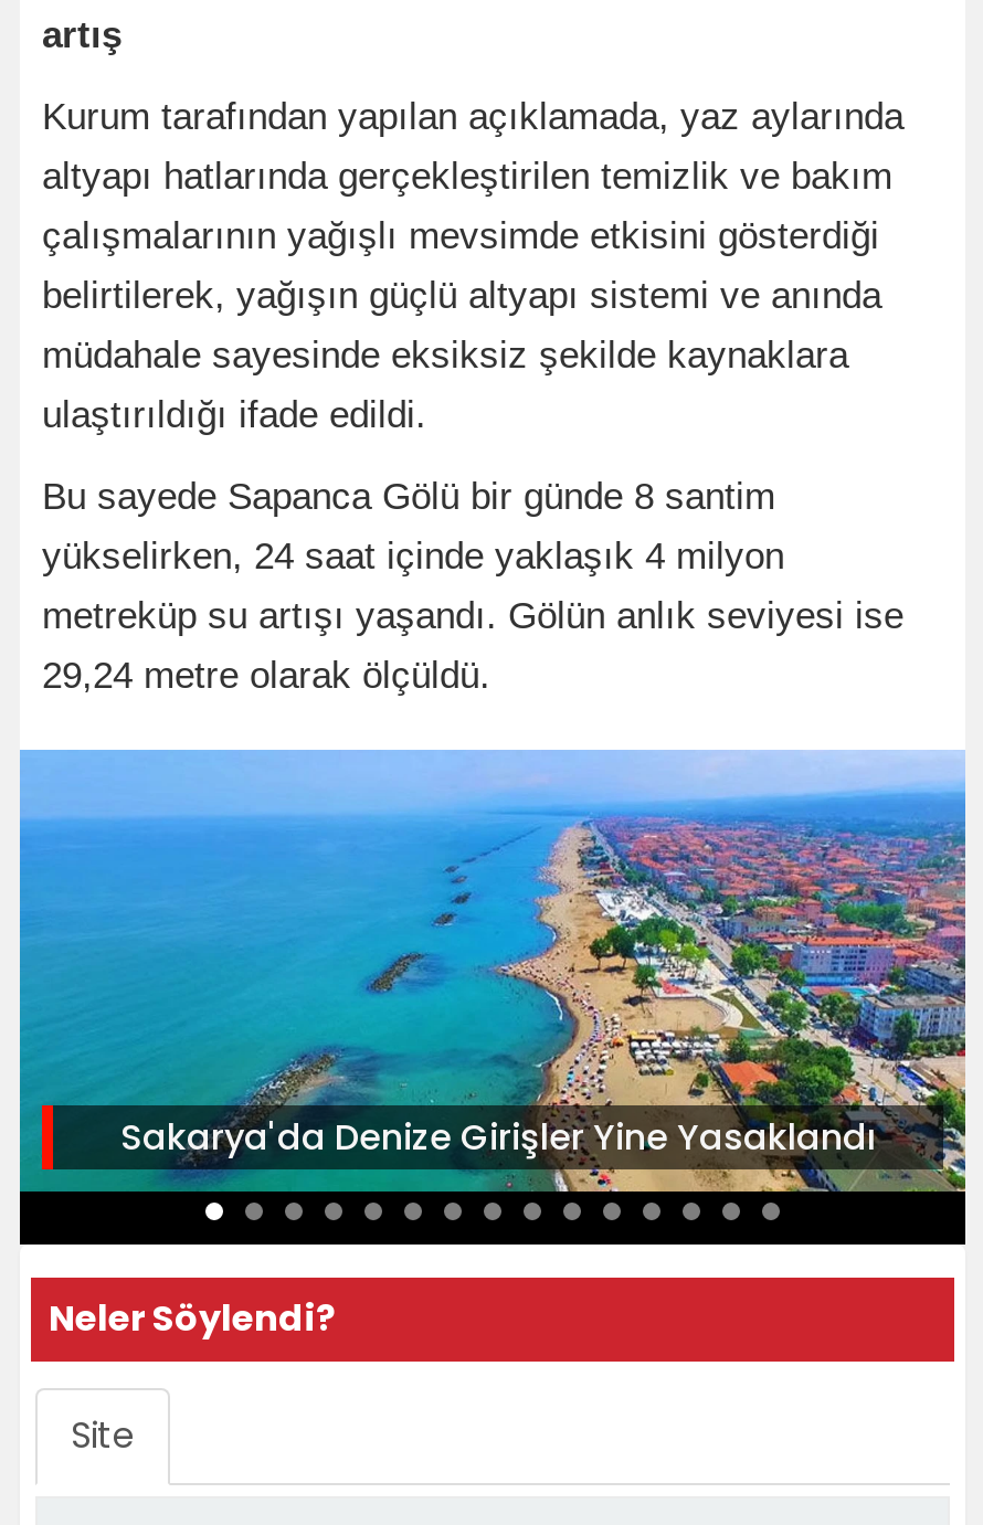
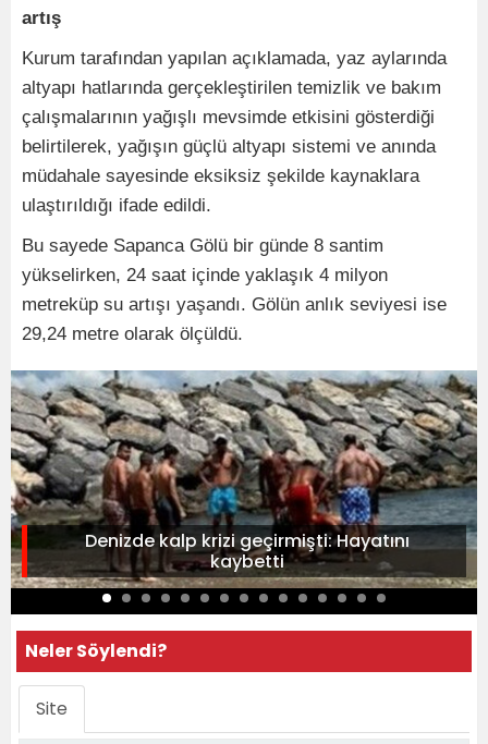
- [image]
- Sakarya'da Denize Girişler Yine Yasaklandı
+ [image]
+ Denizde kalp krizi geçirmişti: Hayatını
+ kaybetti
